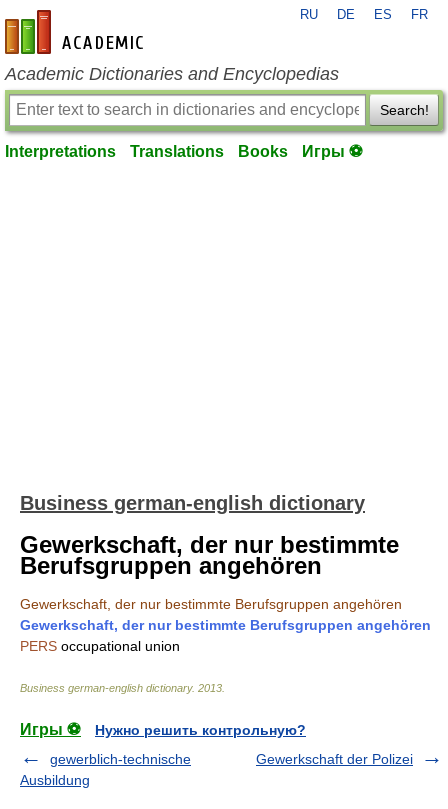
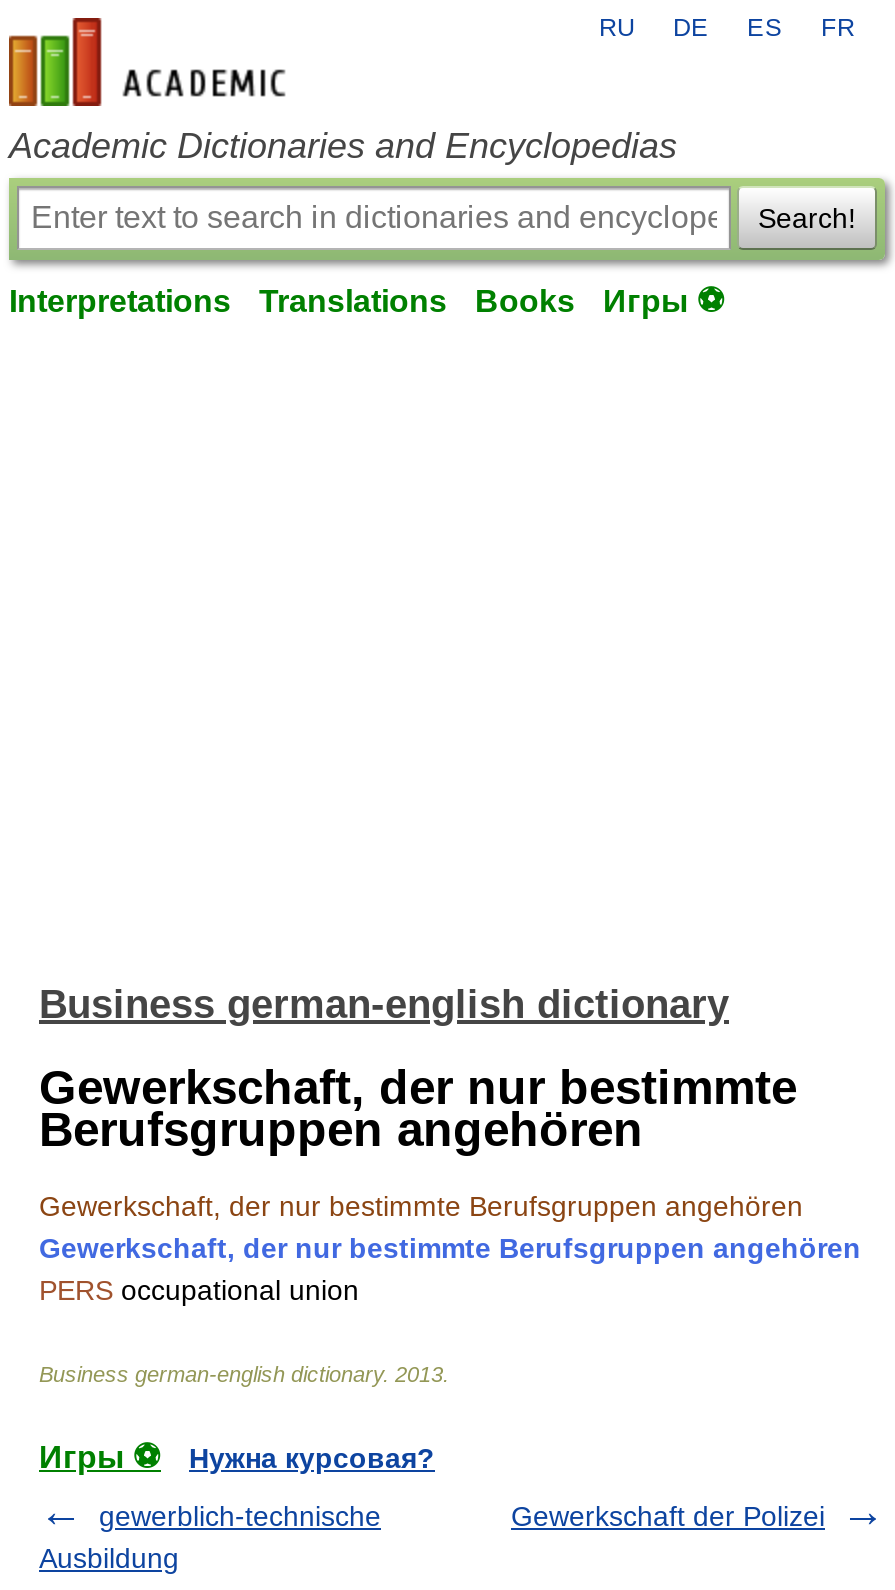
- Нужно решить контрольную?
+ Нужна курсовая?
